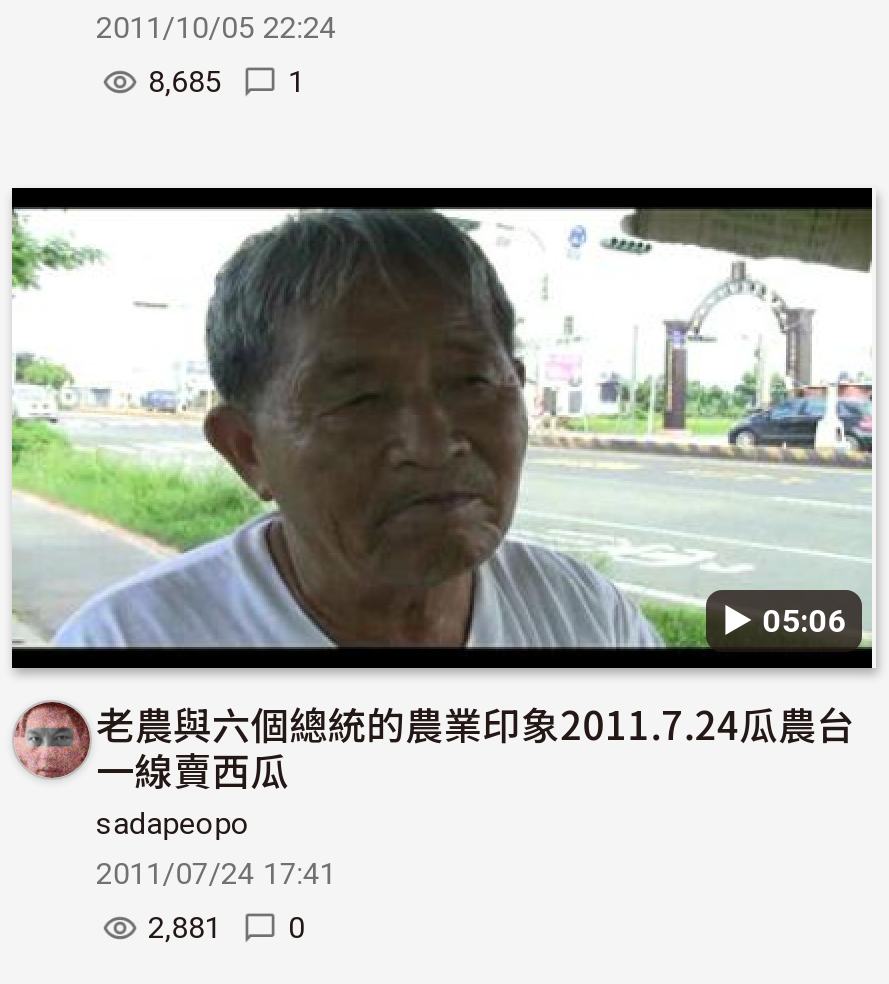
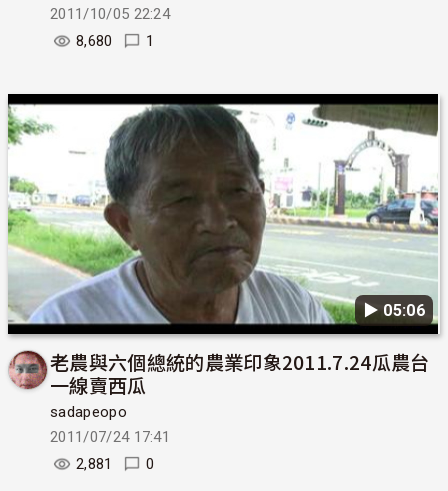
- 8,685 1
+ 8,680 1
